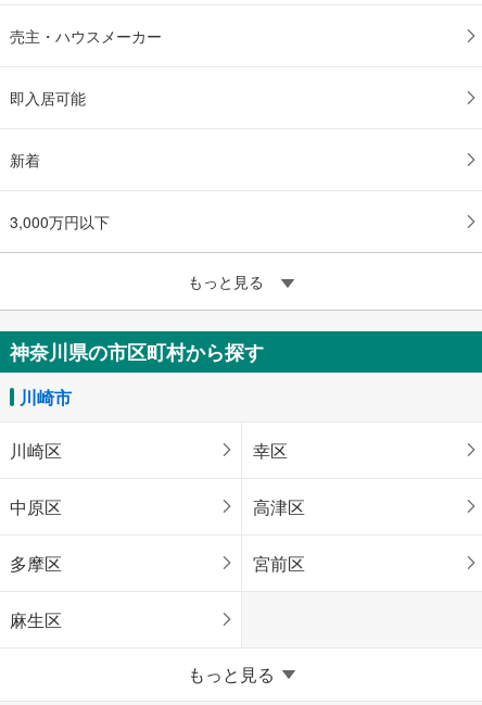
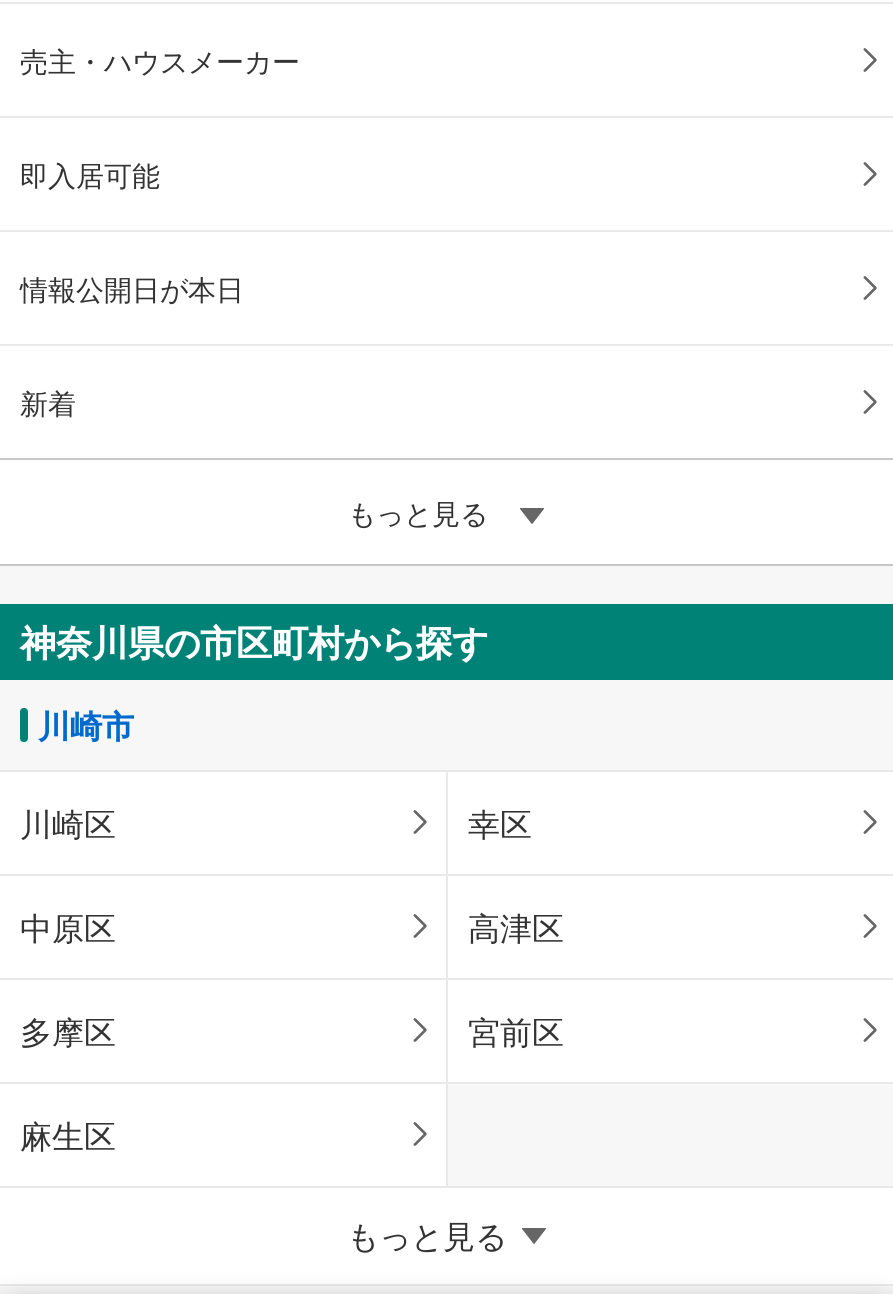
+ 情報公開日が本日

moved down: 新着

- 3,000万円以下
